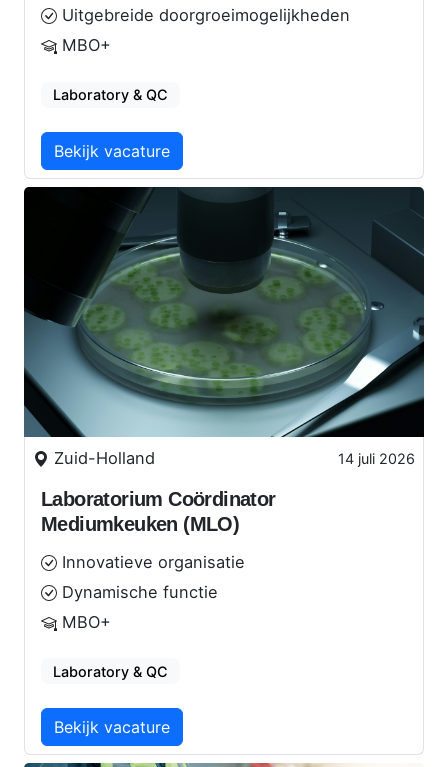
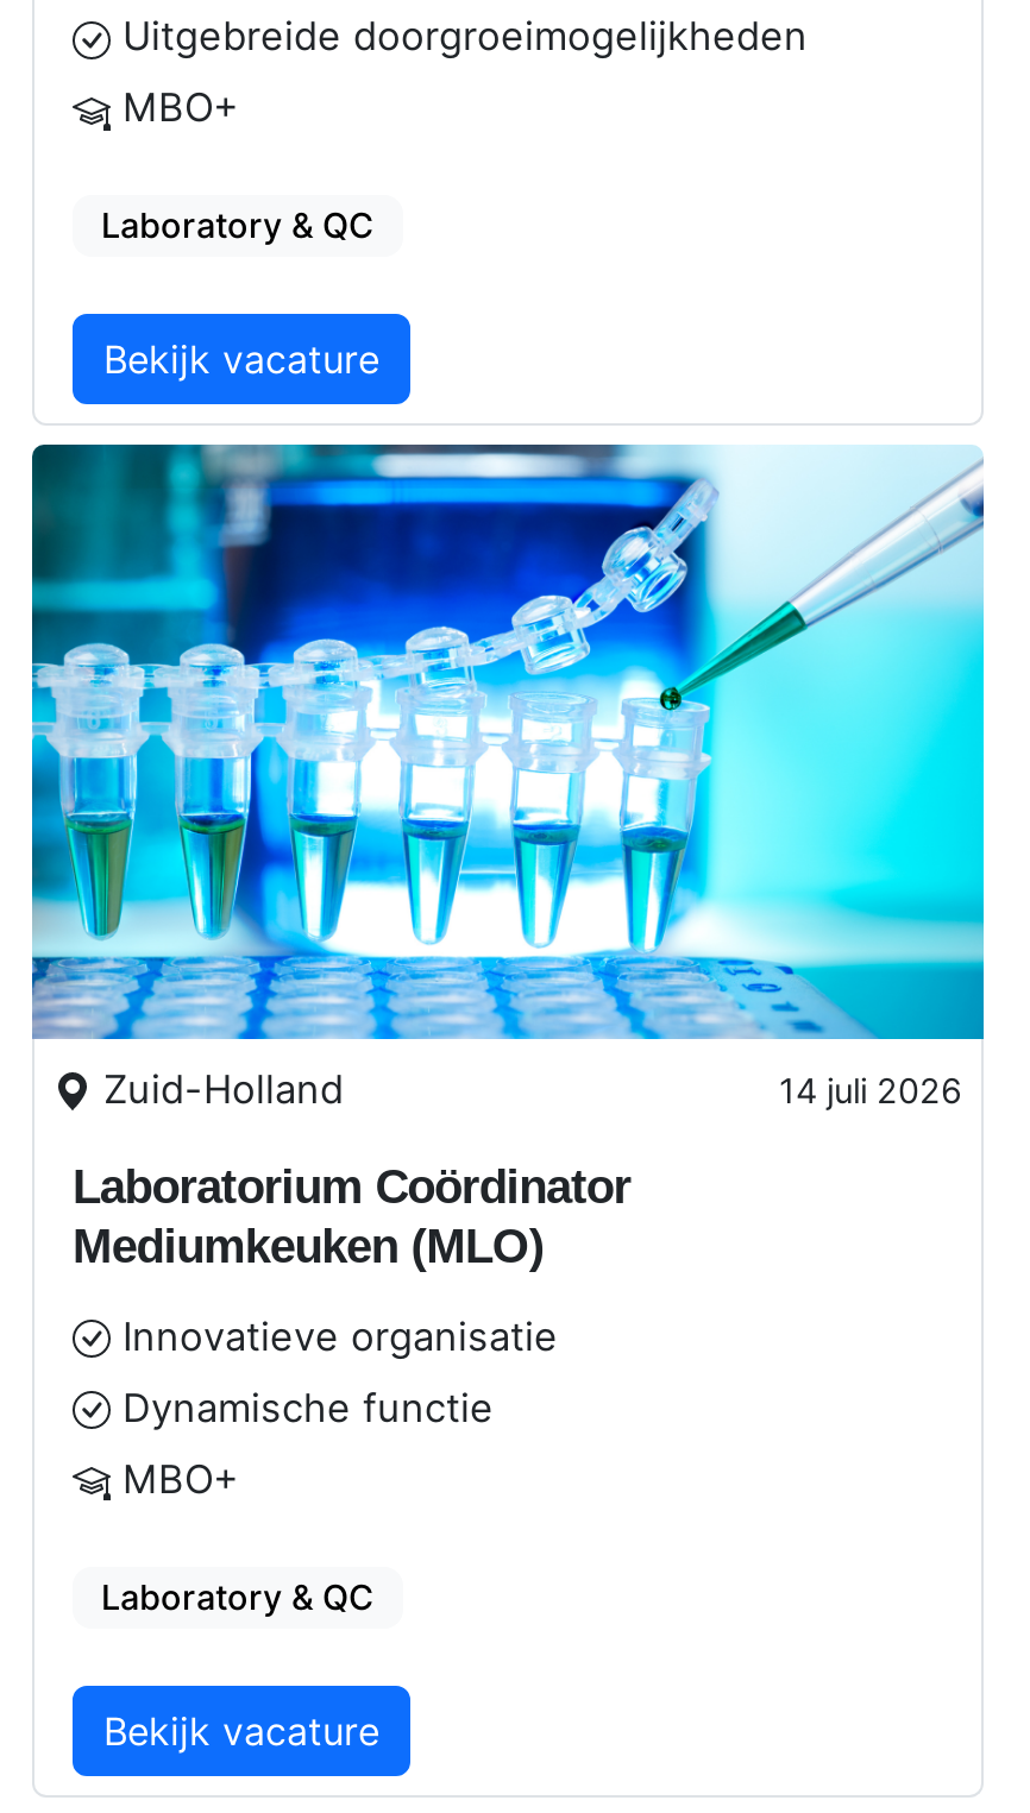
- [image]
+ [image]
